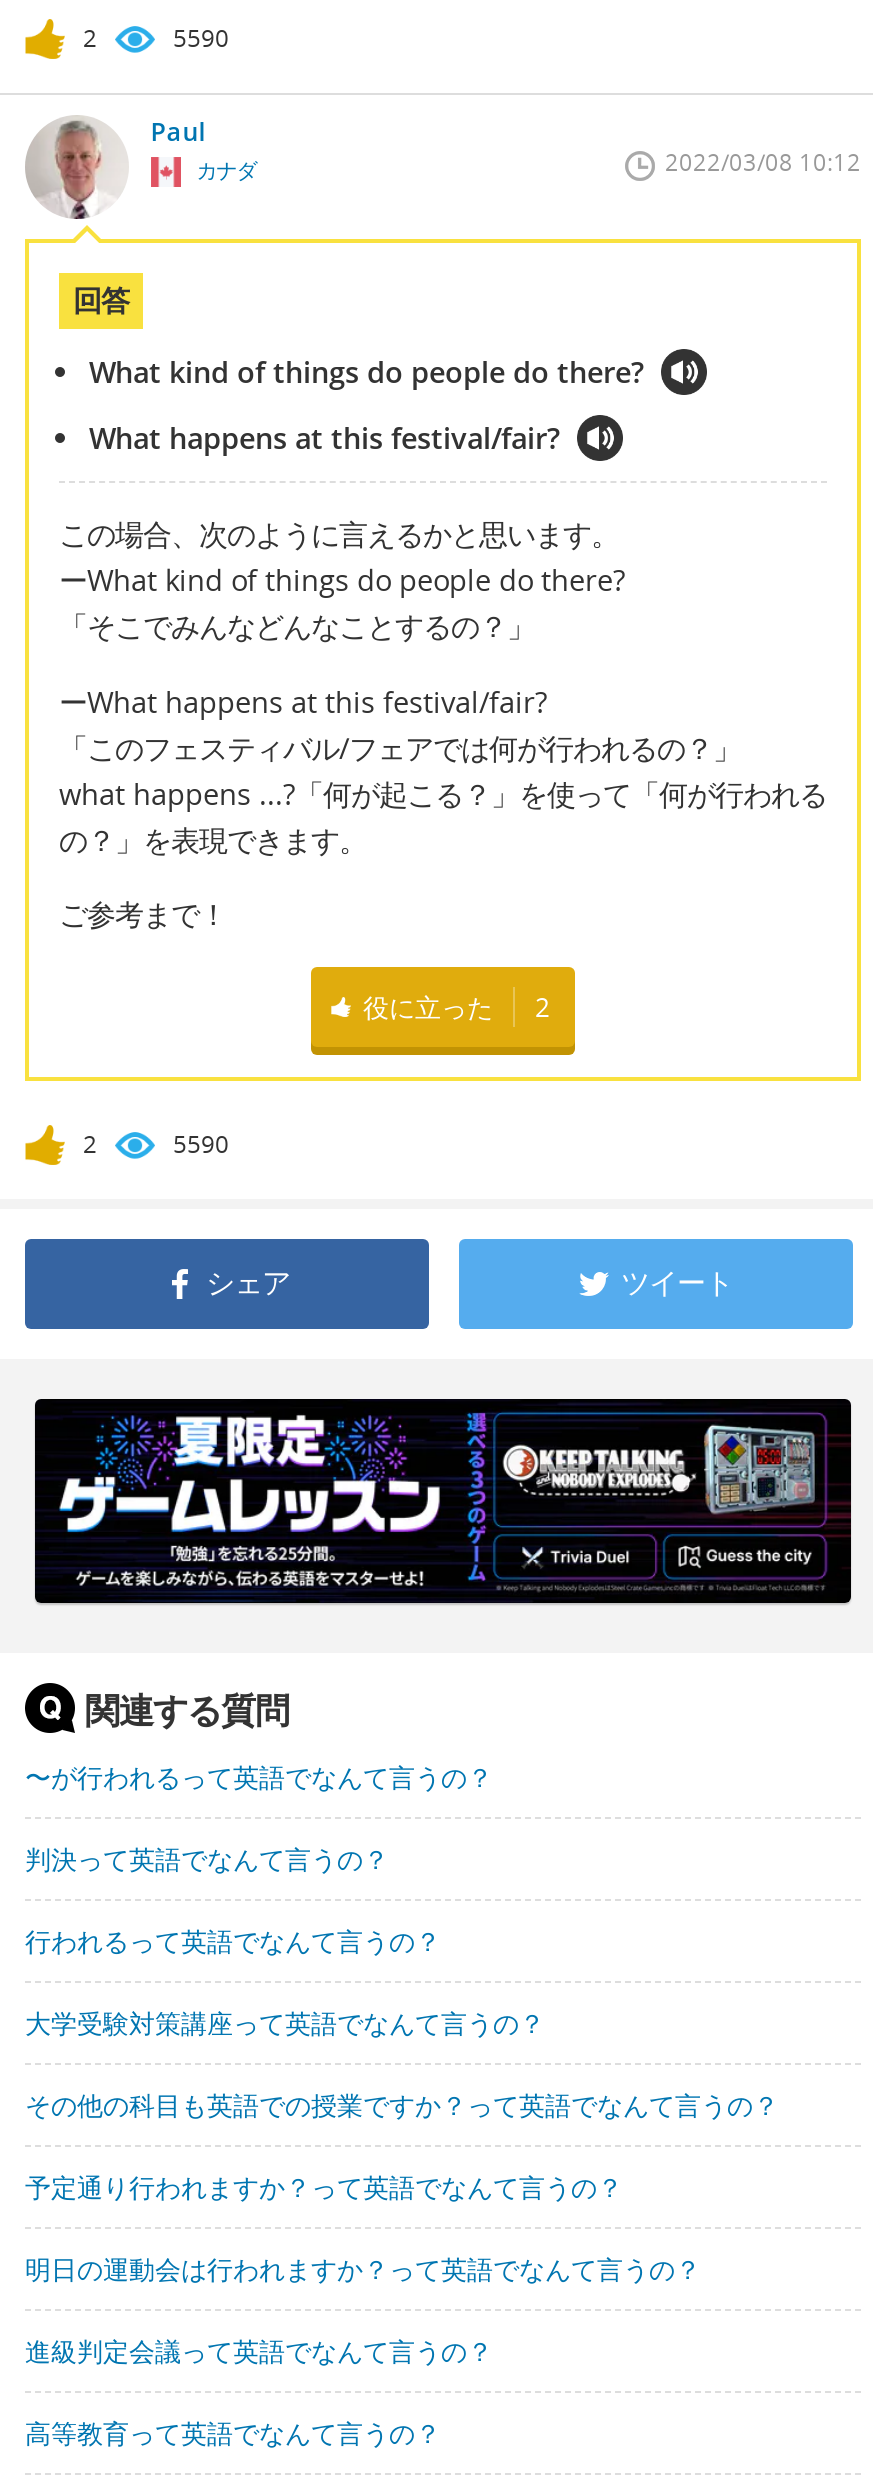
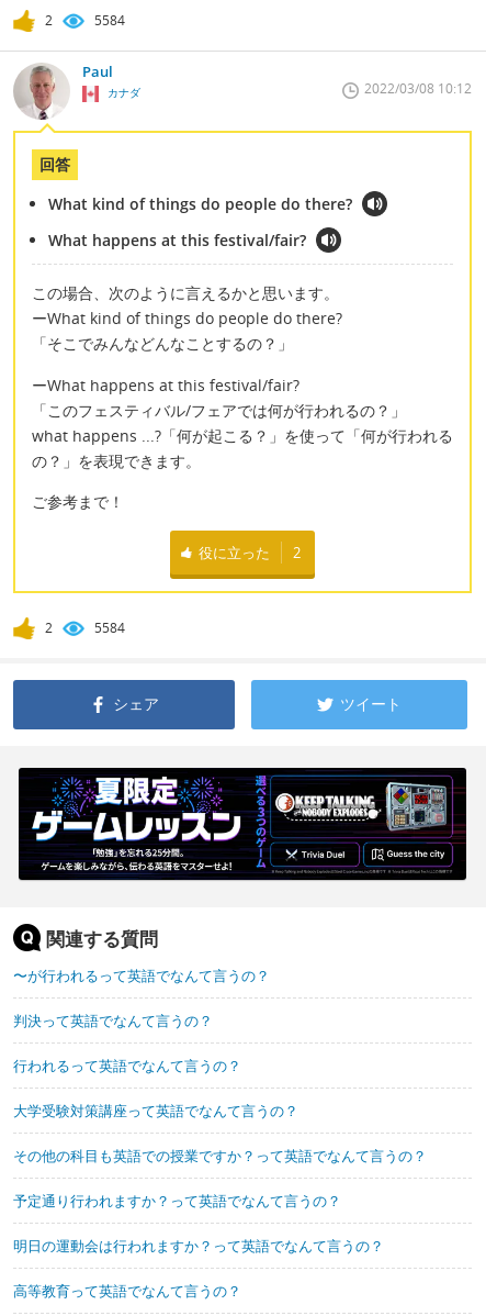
- 5590
+ 5584

- 5590
+ 5584

- 進級判定会議って英語でなんて言うの？
